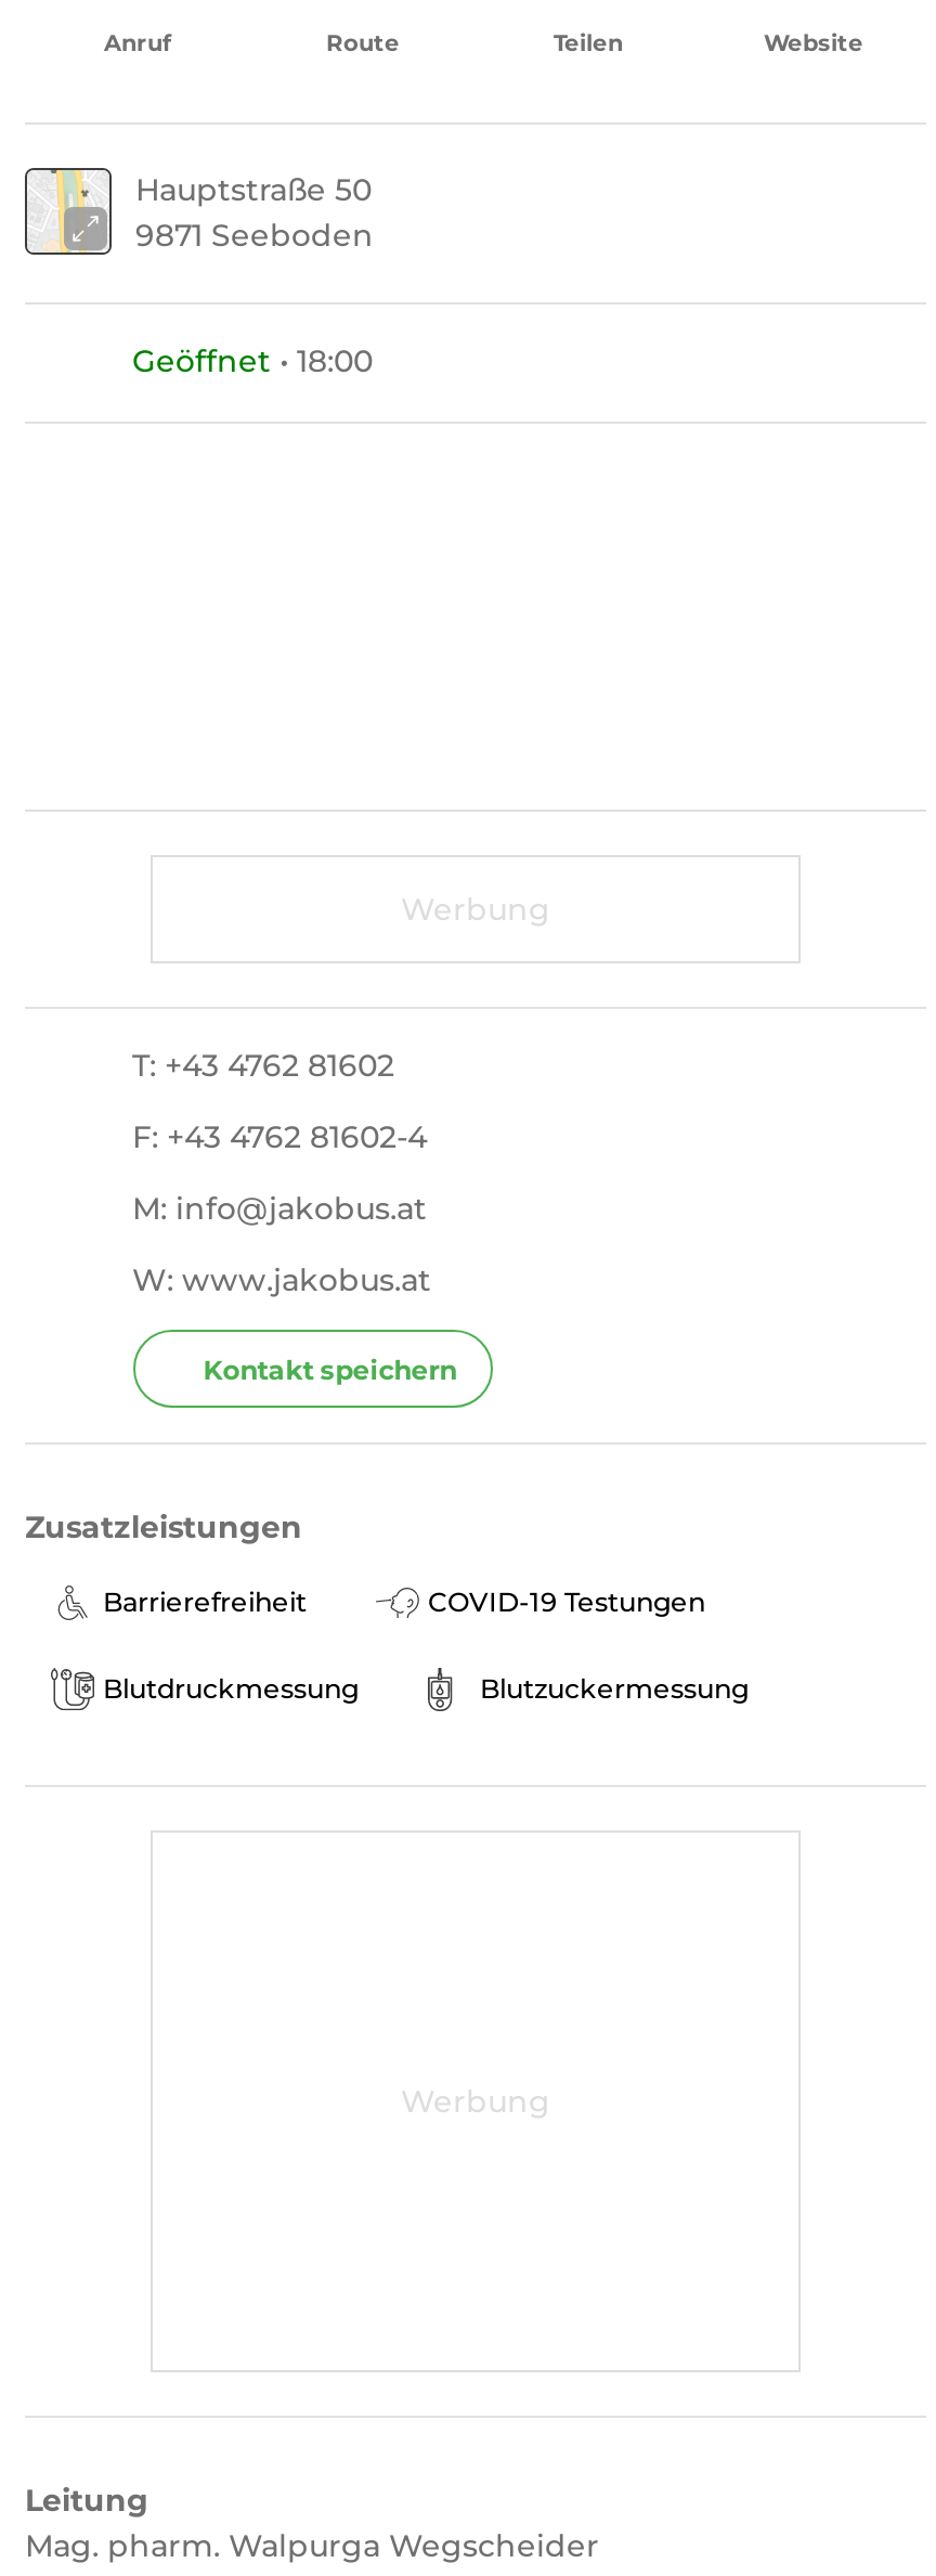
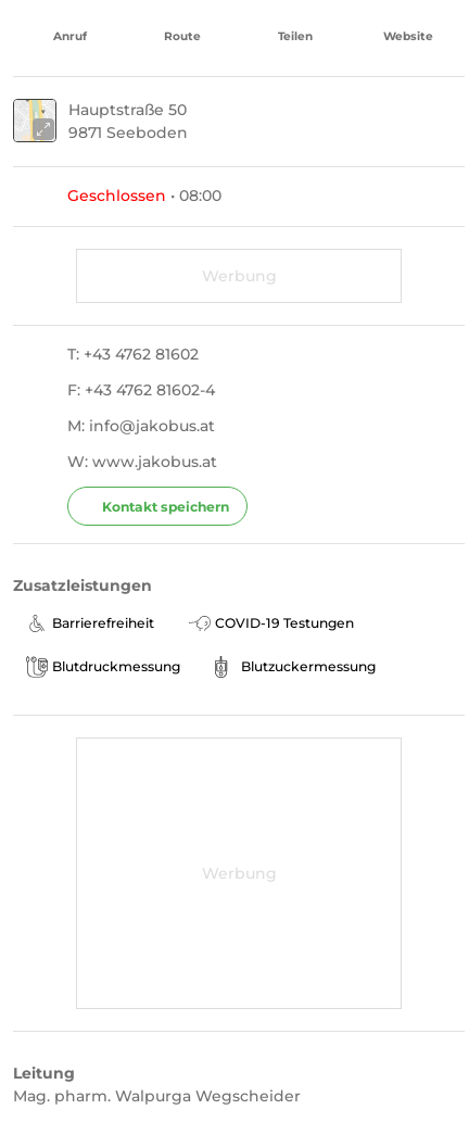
- Geöffnet • 18:00
+ Geschlossen • 08:00
